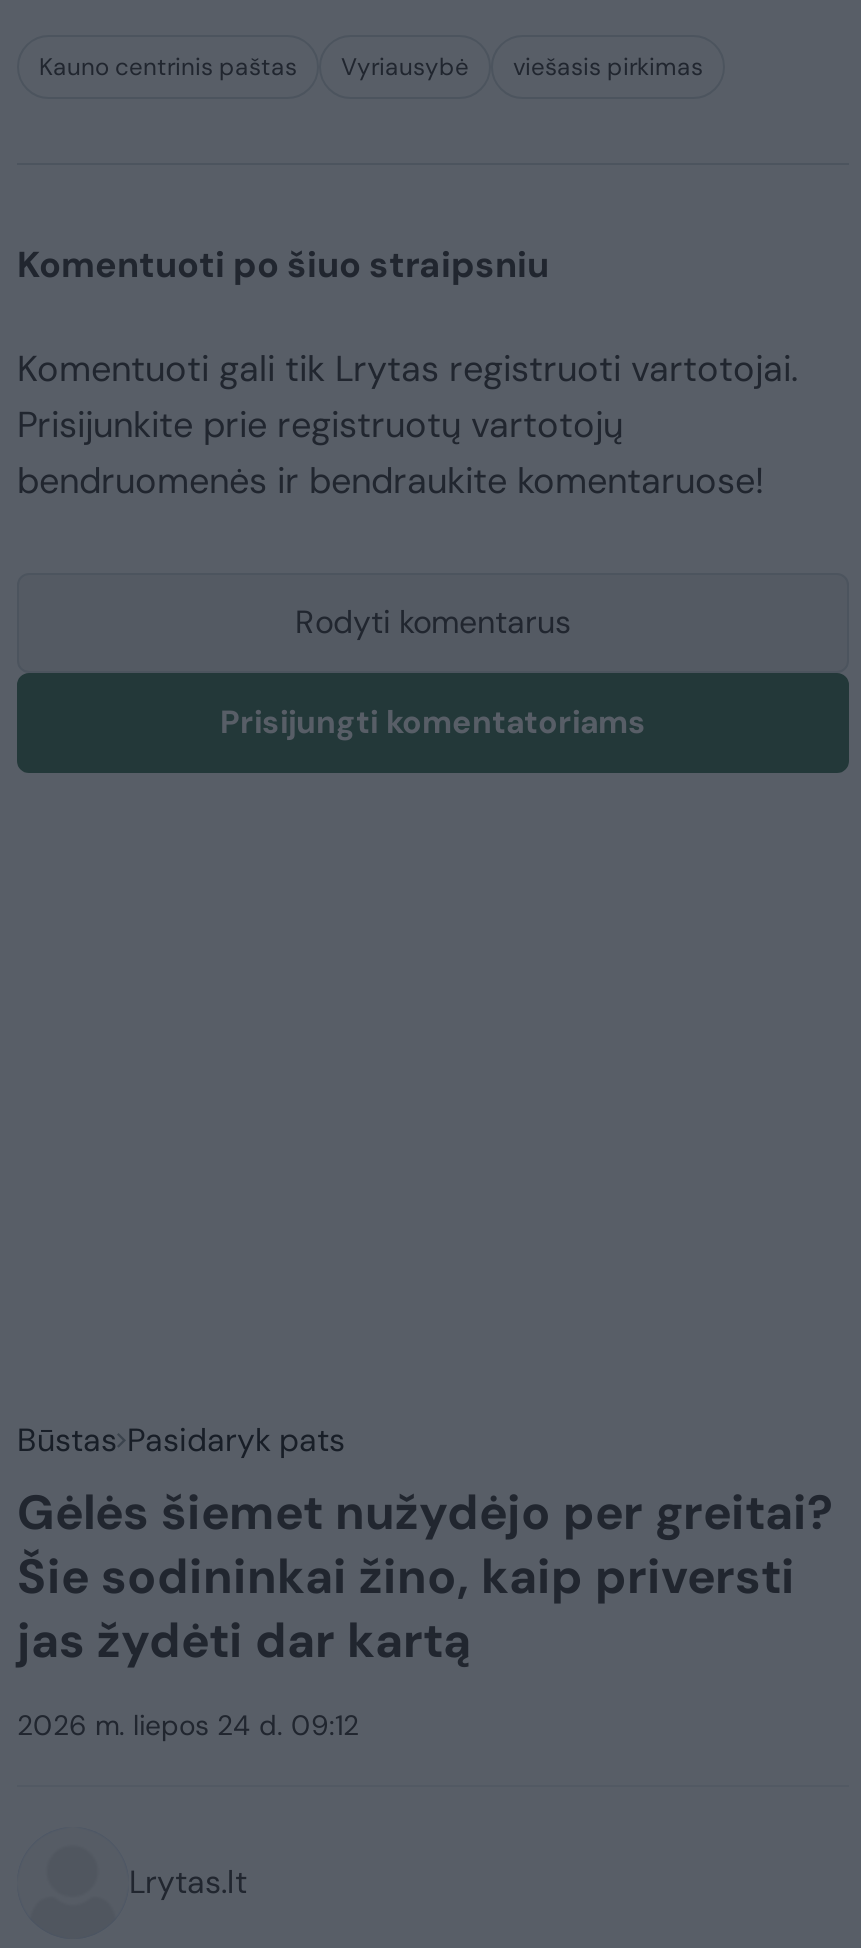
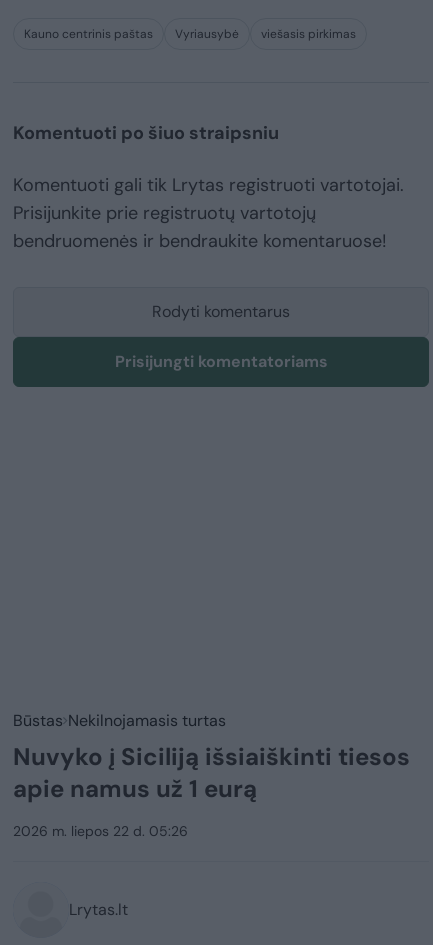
- Būstas Pasidaryk pats
- Gėlės šiemet nužydėjo per greitai?
- Šie sodininkai žino, kaip priversti
- jas žydėti dar kartą
+ Būstas Nekilnojamasis turtas
+ Nuvyko į Siciliją išsiaiškinti tiesos
+ apie namus už 1 eurą

- 2026 m. liepos 24 d. 09:12
+ 2026 m. liepos 22 d. 05:26
